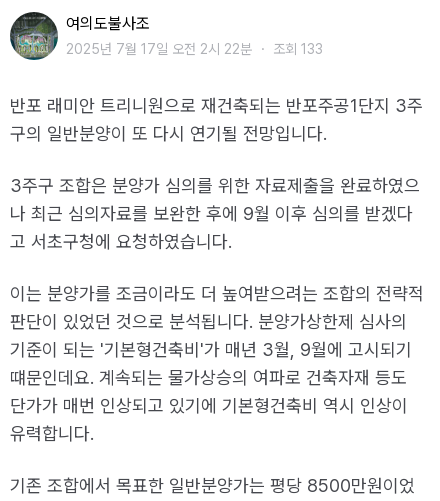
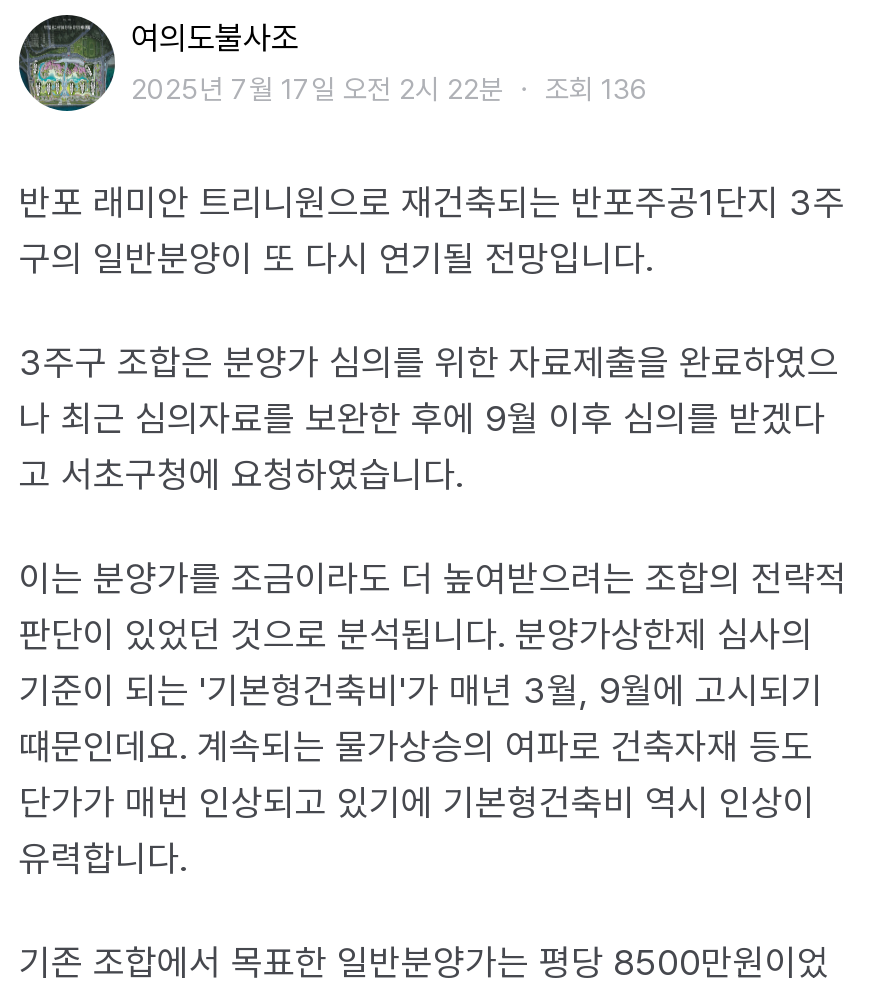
- 2025년 7월 17일 오전 2시 22분 ・ 조회 133
+ 2025년 7월 17일 오전 2시 22분 ・ 조회 136
